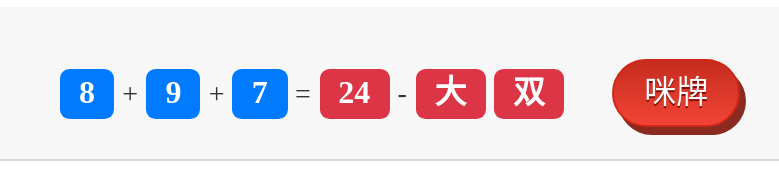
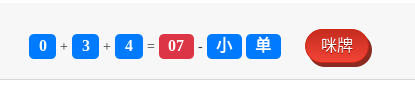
- 8
+ 0

- 9
+ 3

- 7
+ 4

- 24
+ 07

- 大
- 双
+ 小
+ 单
